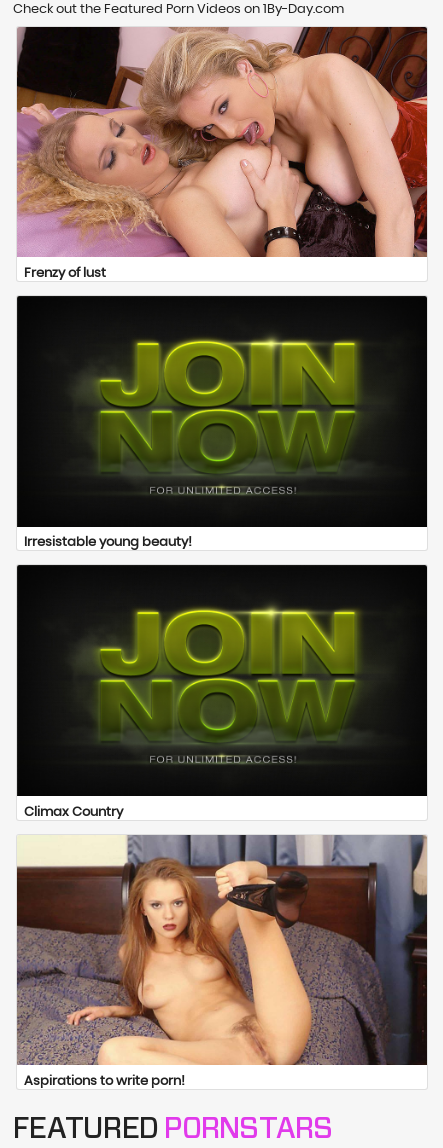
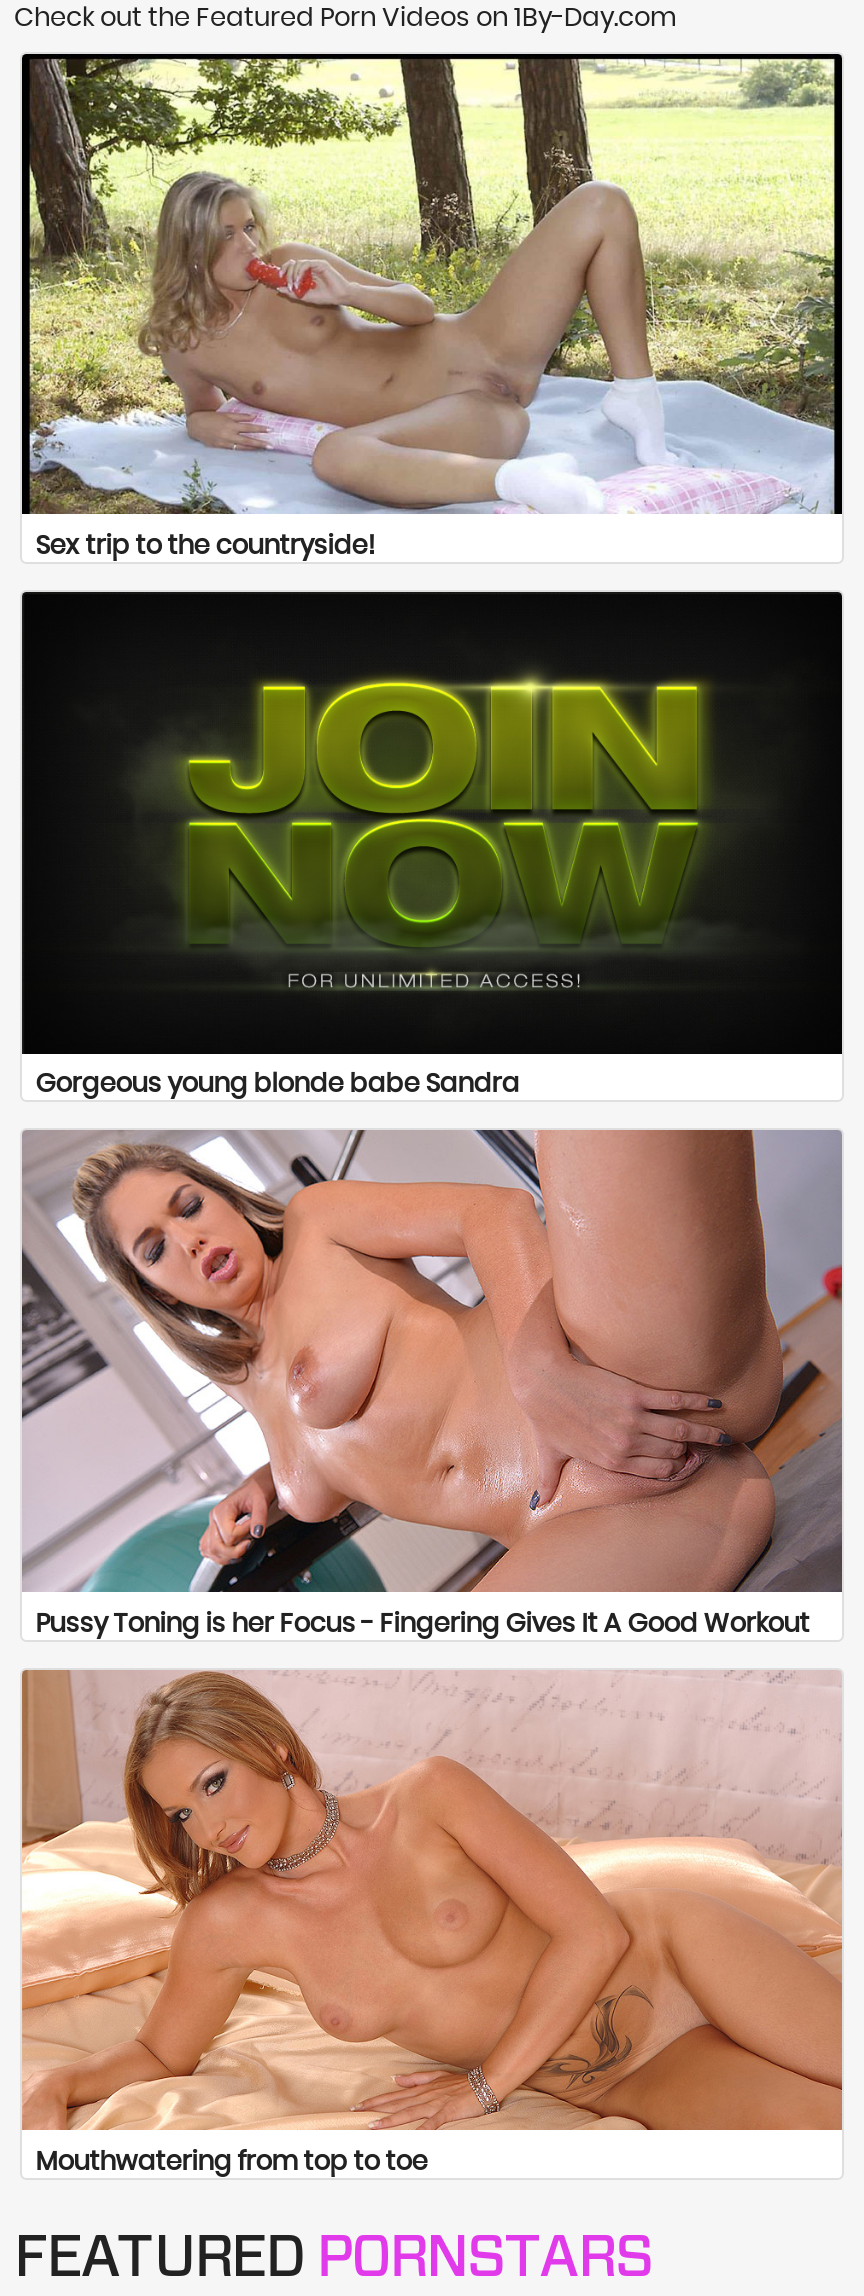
- [image]
- Frenzy of lust
+ [image]
+ Sex trip to the countryside!

- Irresistable young beauty!
+ Gorgeous young blonde babe Sandra

- [image]
- Climax Country
+ [image]
+ Pussy Toning is her Focus - Fingering Gives It A Good Workout

- [image]
- Aspirations to write porn!
+ [image]
+ Mouthwatering from top to toe
